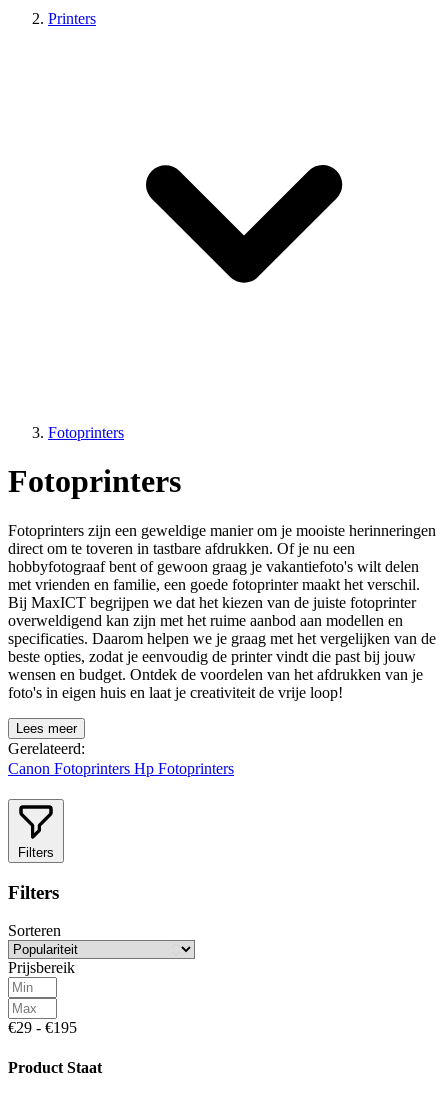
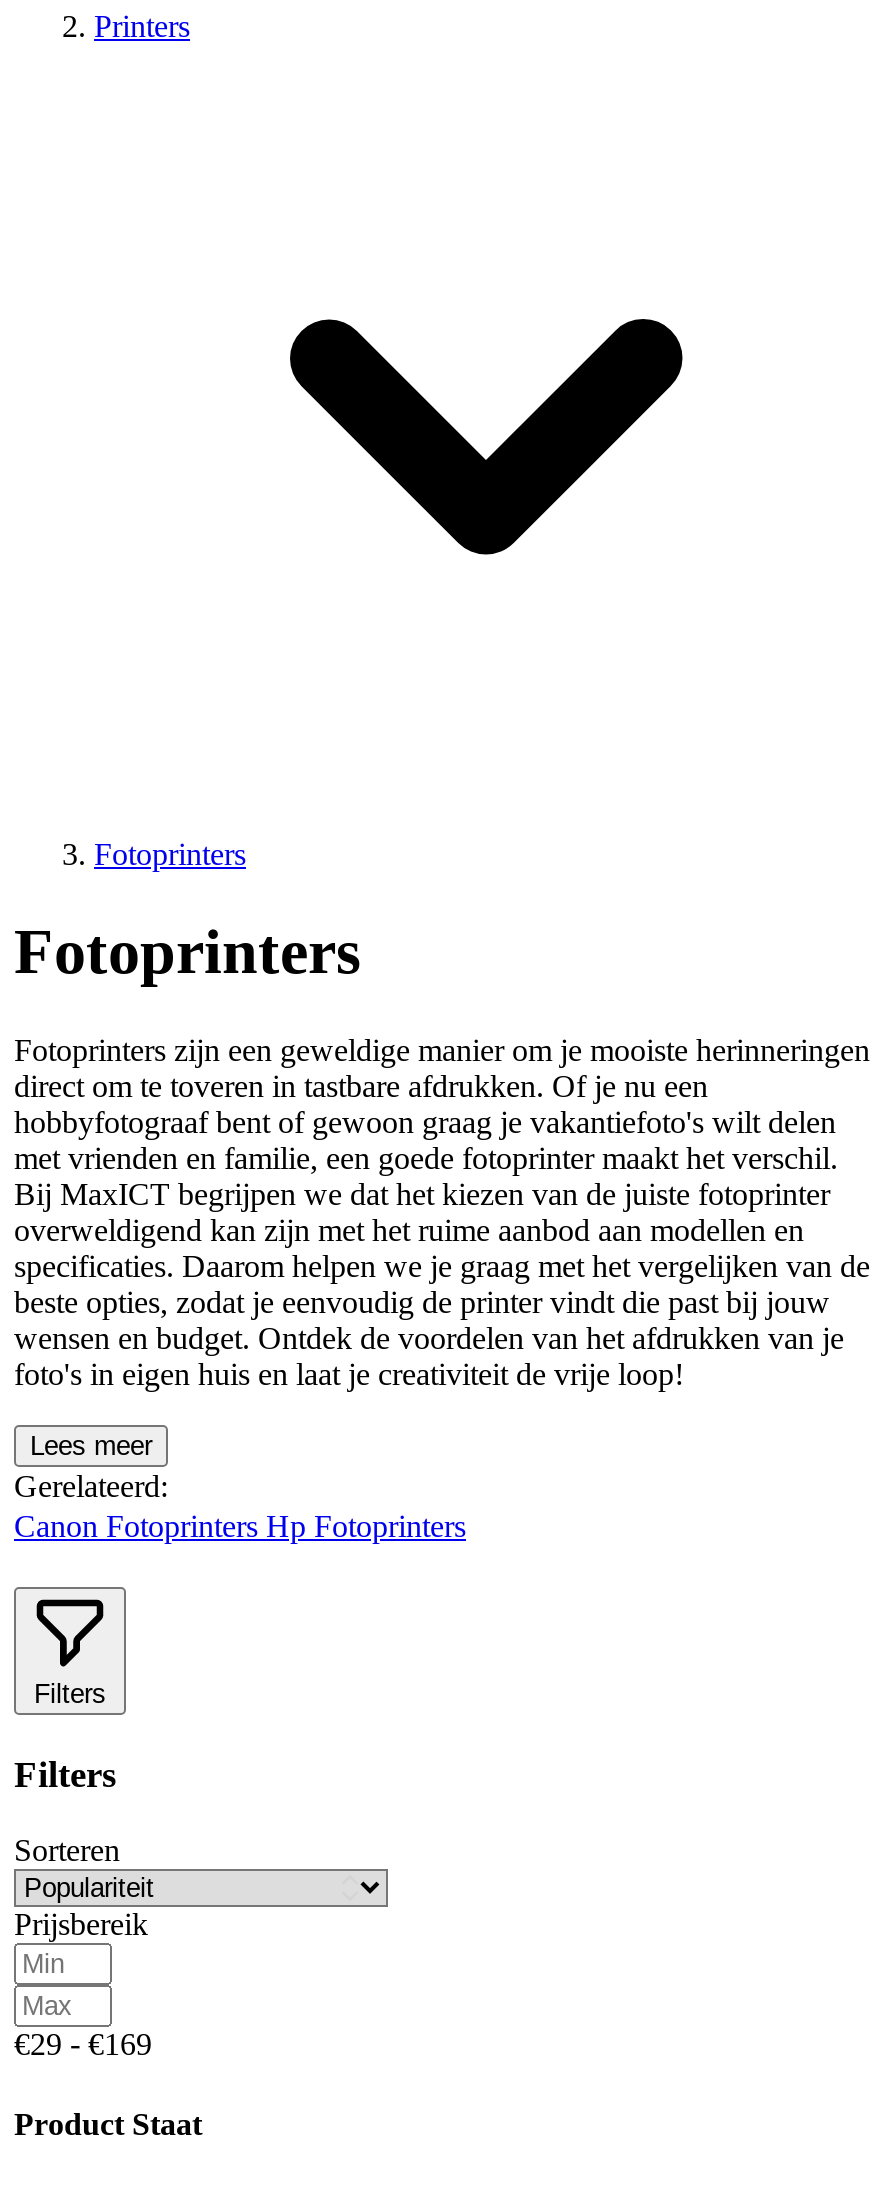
- €29 - €195
+ €29 - €169
